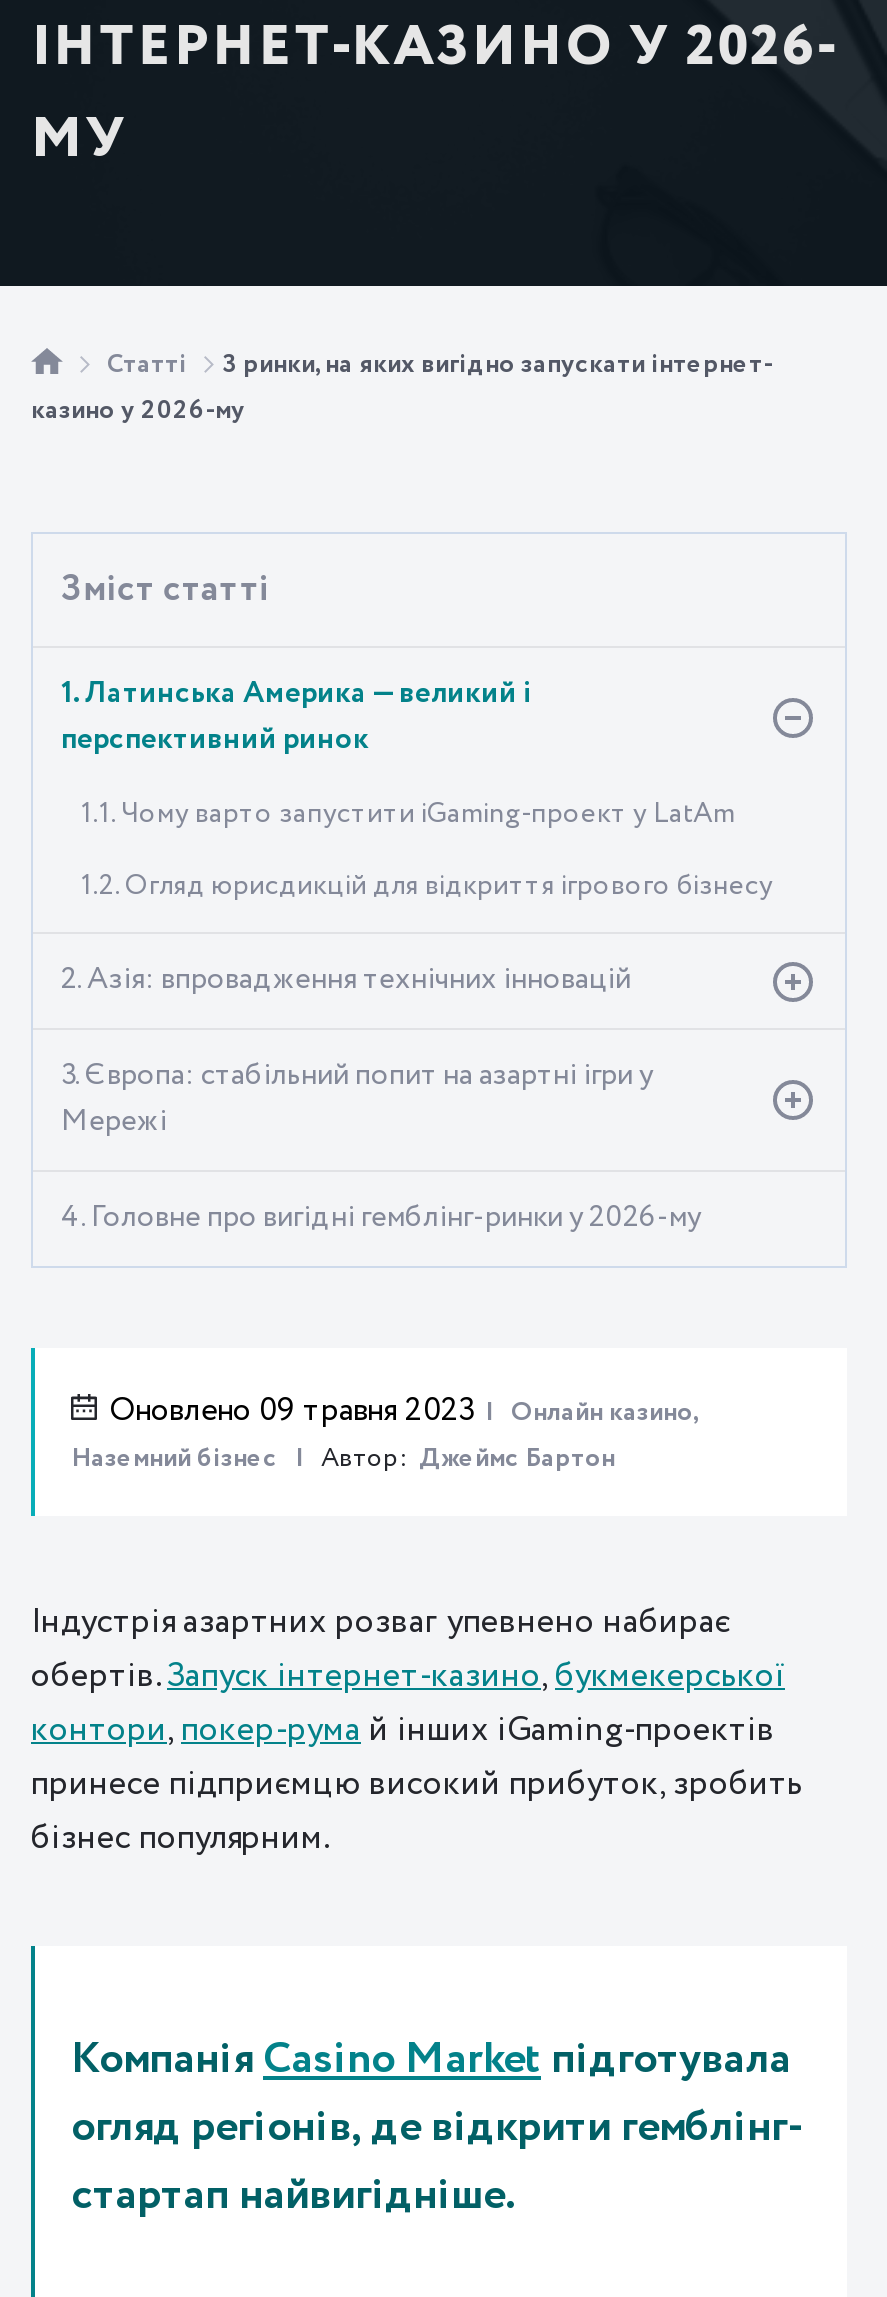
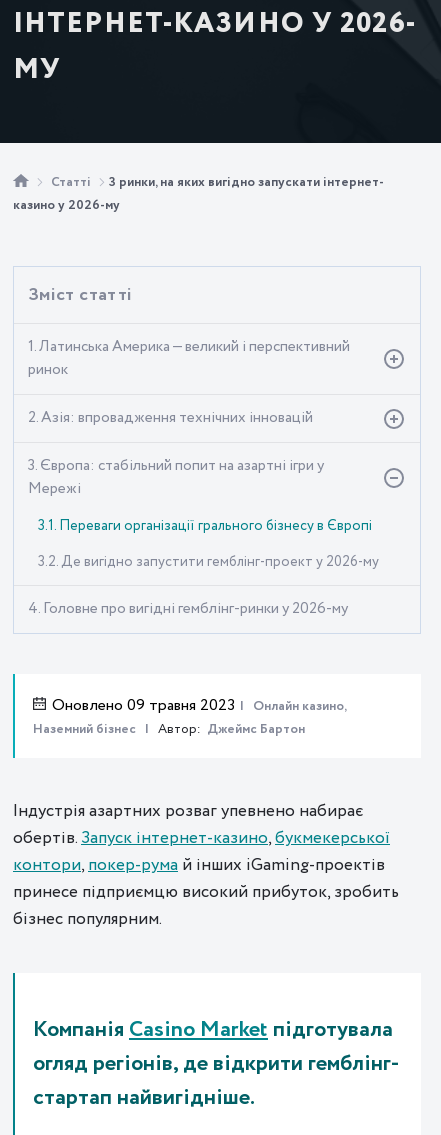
- 1. Латинська Америка — великий і
- перспективний ринок
- 1.1. Чому варто запустити iGaming-проект у LatAm
- 1.2. Огляд юрисдикцій для відкриття ігрового бізнесу
+ 1. Латинська Америка — великий і перспективний
+ ринок

moved up: 2. Азія: впровадження технічних інновацій | 3. Європа: стабільний попит на азартні ігри у | Мережі

+ 3.1. Переваги організації грального бізнесу в Європі
+ 3.2. Де вигідно запустити гемблінг-проект у 2026-му
